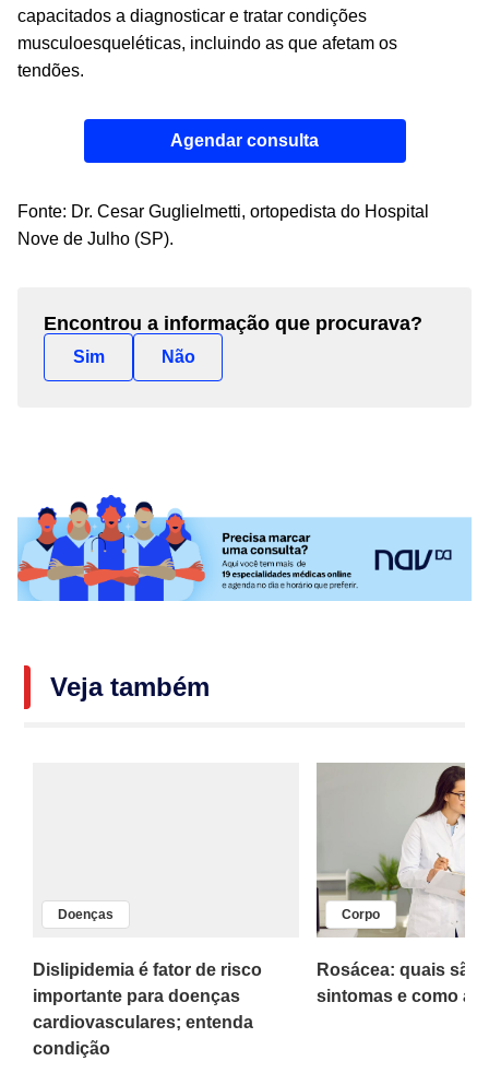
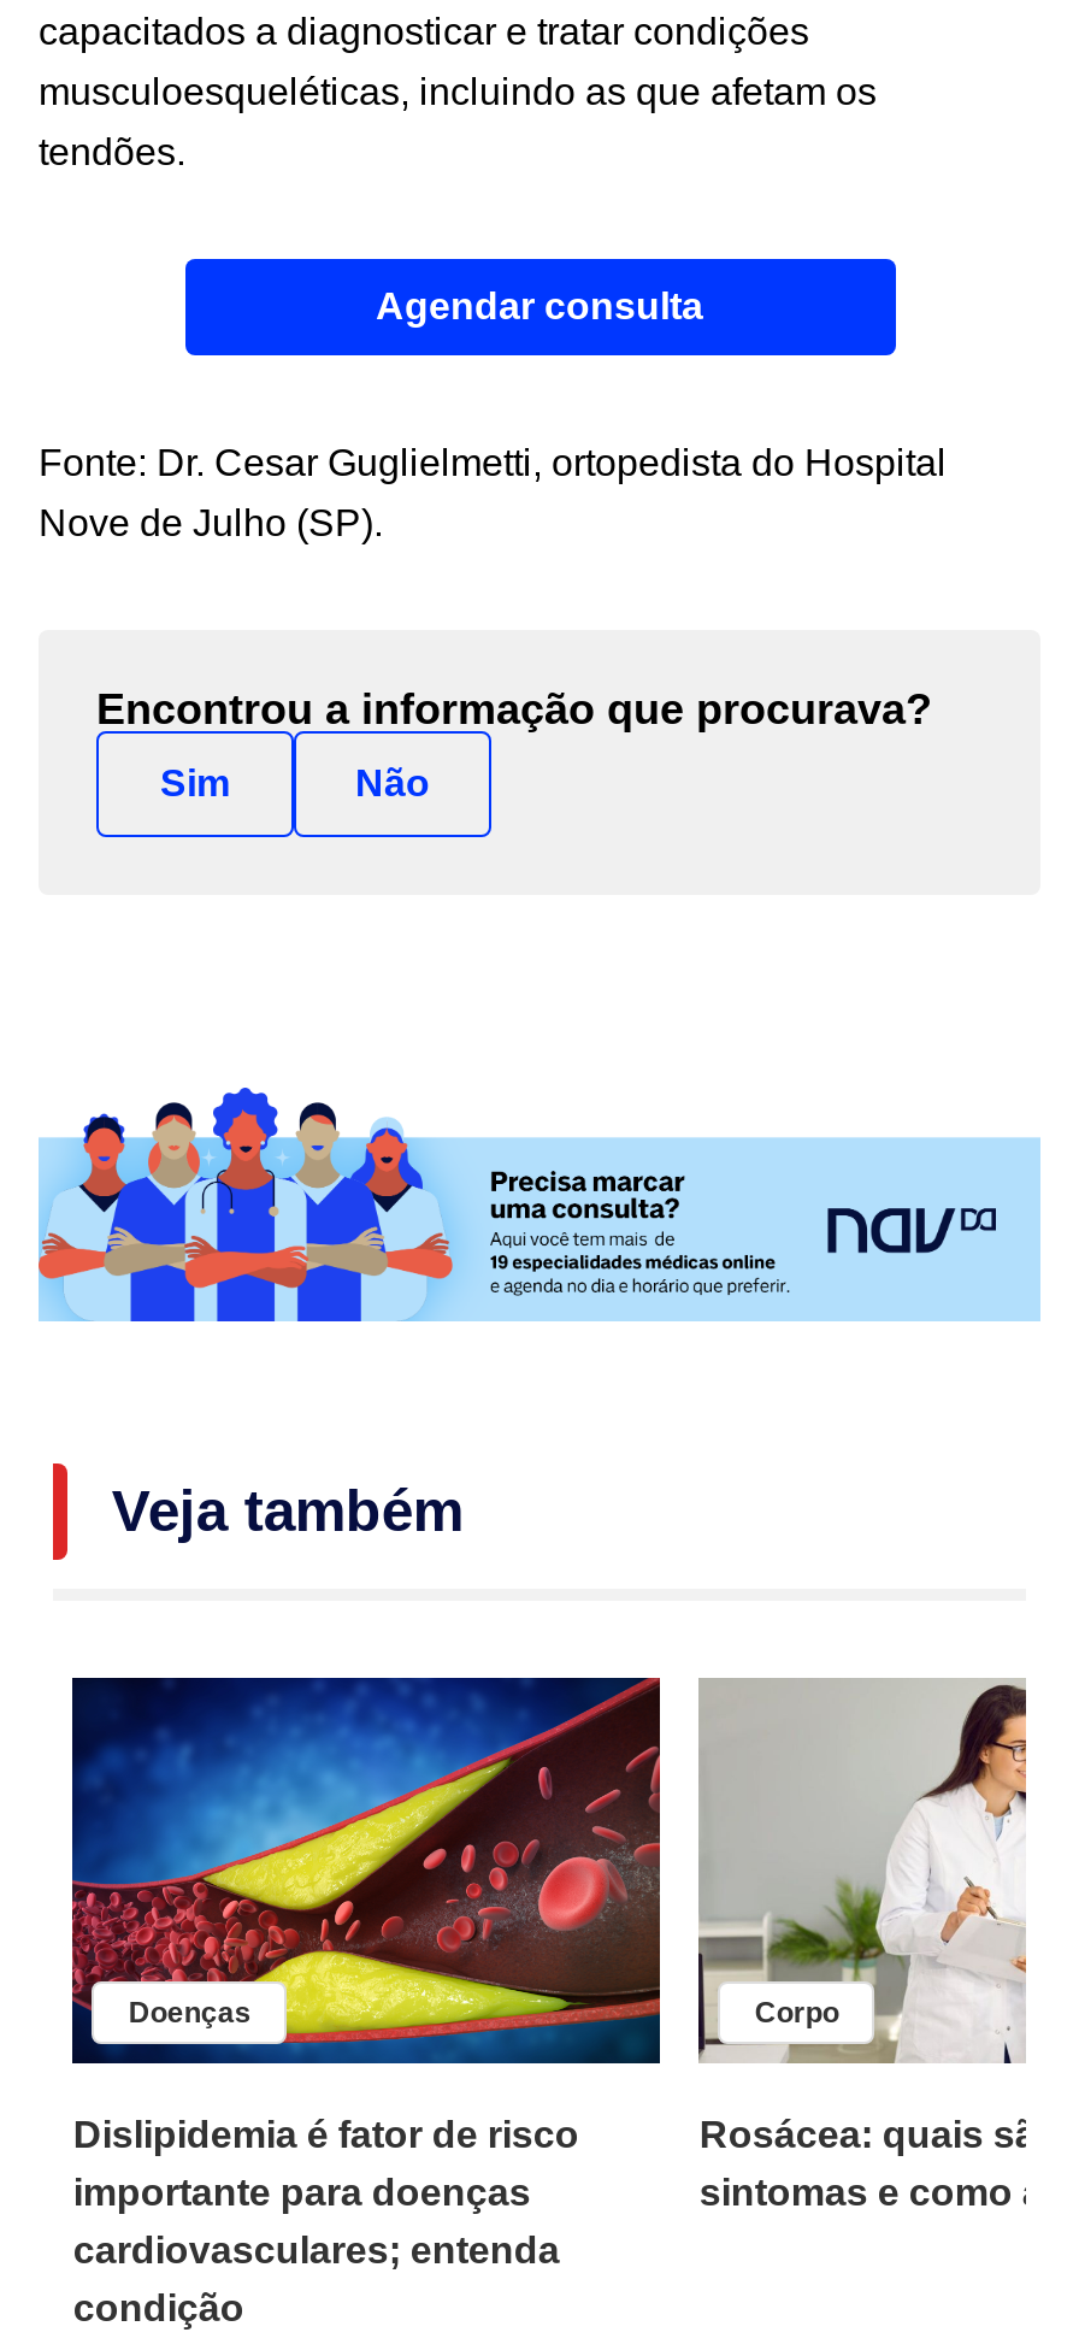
+ [image]
